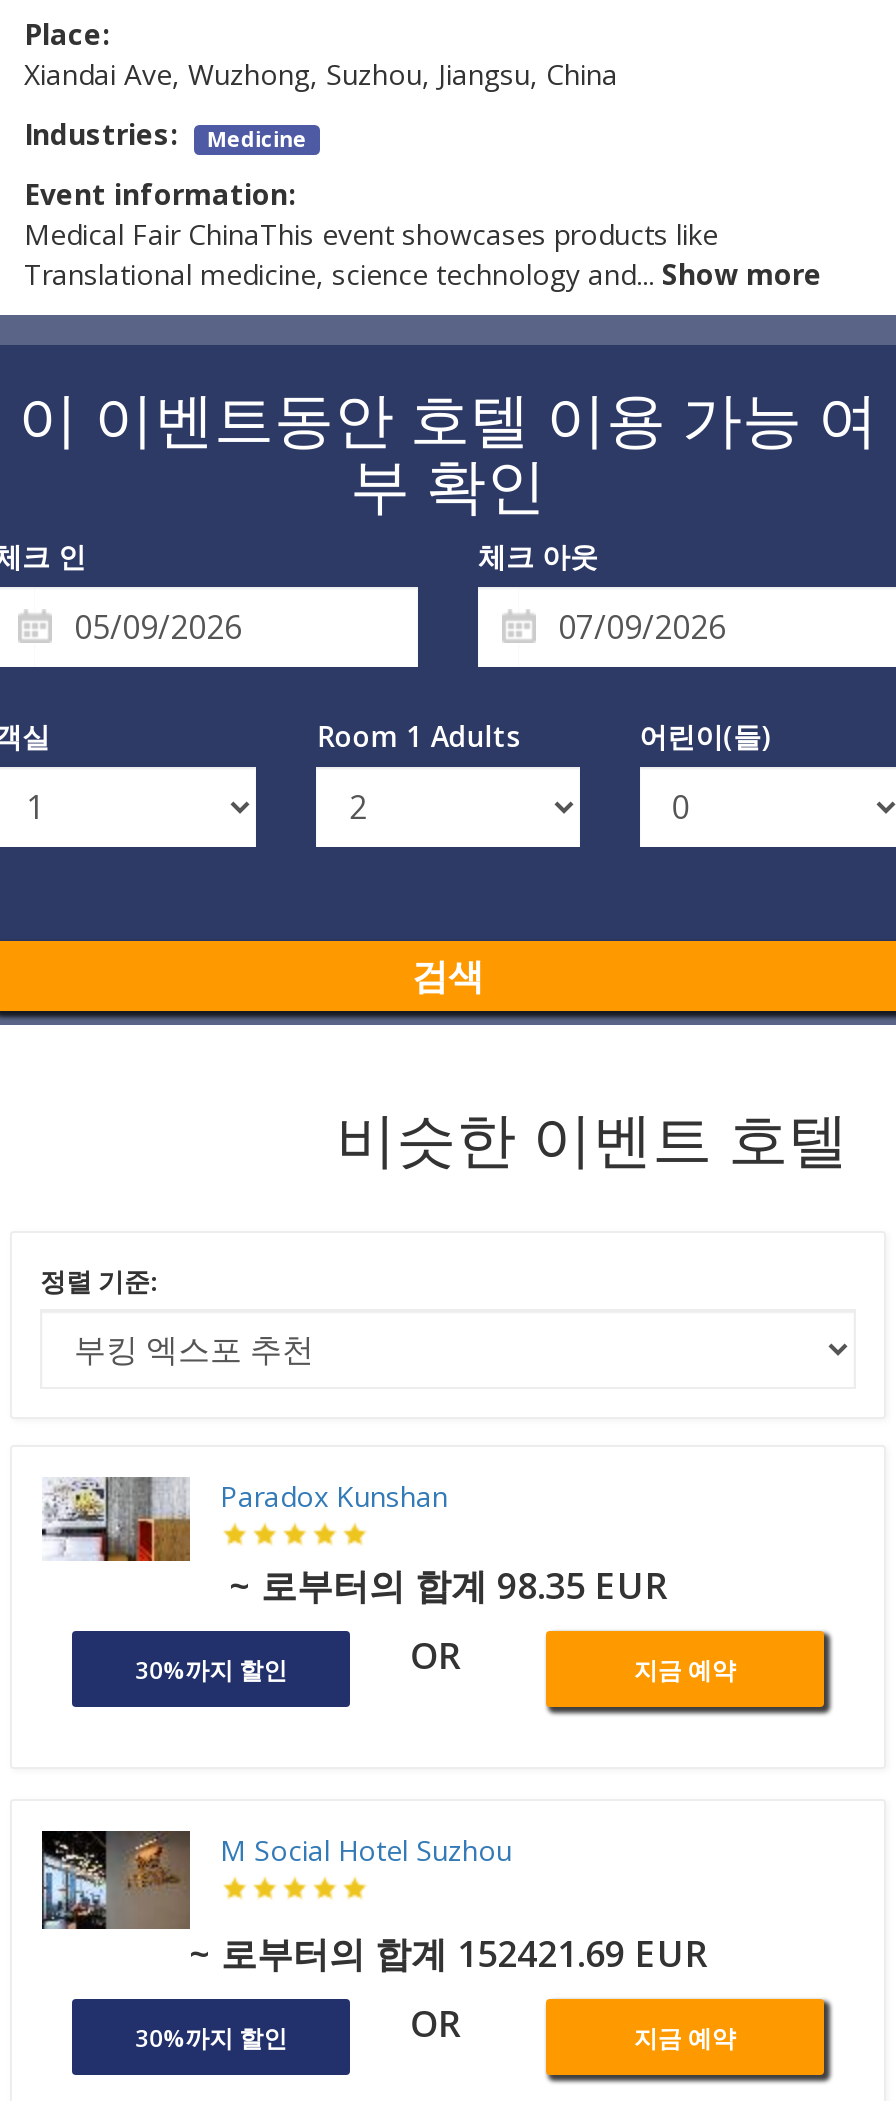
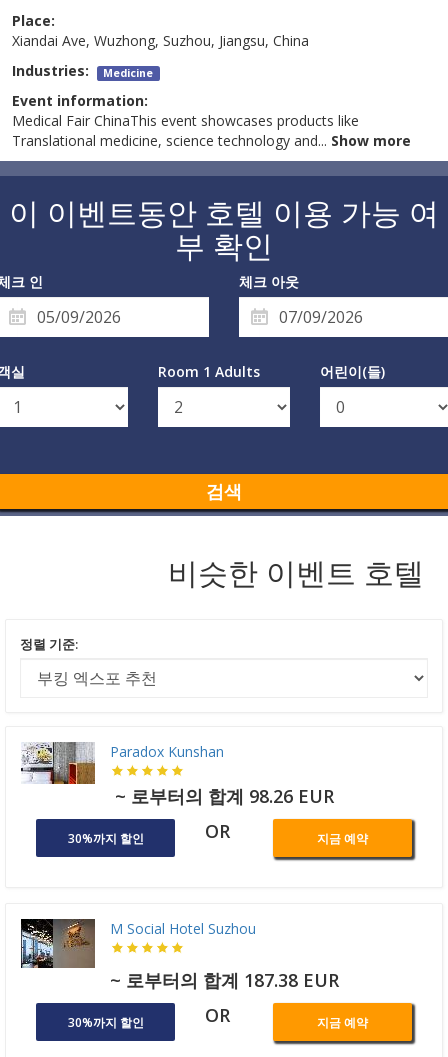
- ~ 로부터의 합계 98.35 EUR
+ ~ 로부터의 합계 98.26 EUR

- ~ 로부터의 합계 152421.69 EUR
+ ~ 로부터의 합계 187.38 EUR
